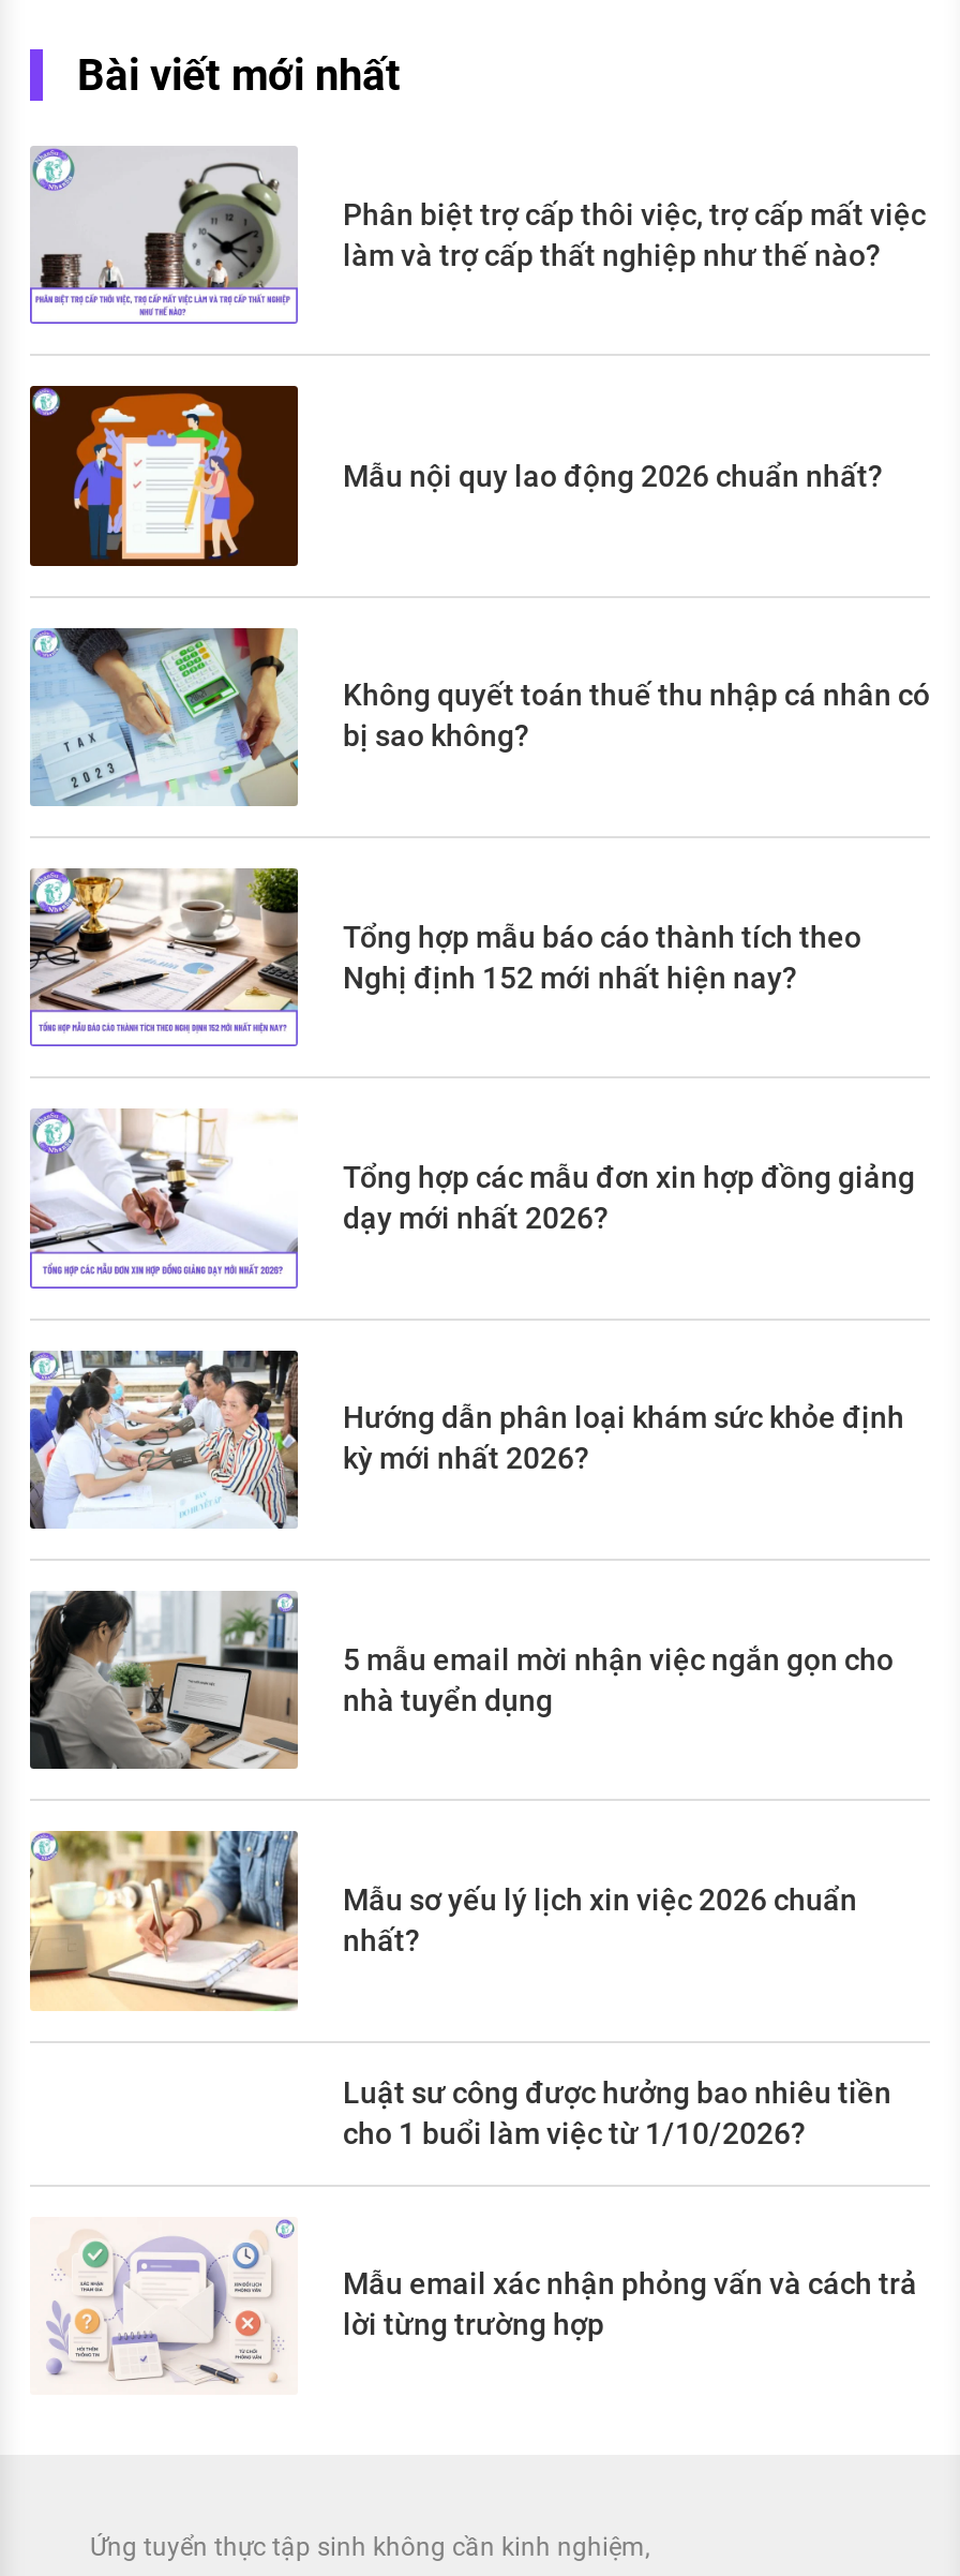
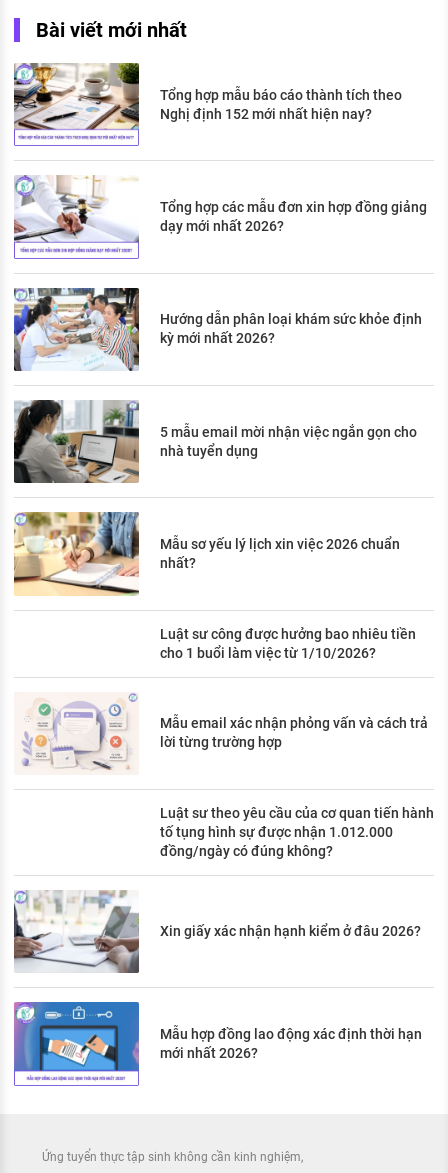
- [image]
- Phân biệt trợ cấp thôi việc, trợ cấp mất việc
- làm và trợ cấp thất nghiệp như thế nào?

- [image]
- Mẫu nội quy lao động 2026 chuẩn nhất?

- [image]
- Không quyết toán thuế thu nhập cá nhân có
- bị sao không?

moved up: [image] | Tổng hợp mẫu báo cáo thành tích theo | Nghị định 152 mới nhất hiện nay? | ... | Mẫu email xác nhận phỏng vấn và cách trả | lời từng trường hợp

+ [image]
+ Xin giấy xác nhận hạnh kiểm ở đâu 2026?

+ [image]
+ Mẫu hợp đồng lao động xác định thời hạn
+ mới nhất 2026?

+ Luật sư theo yêu cầu của cơ quan tiến hành
+ tố tụng hình sự được nhận 1.012.000
+ đồng/ngày có đúng không?
